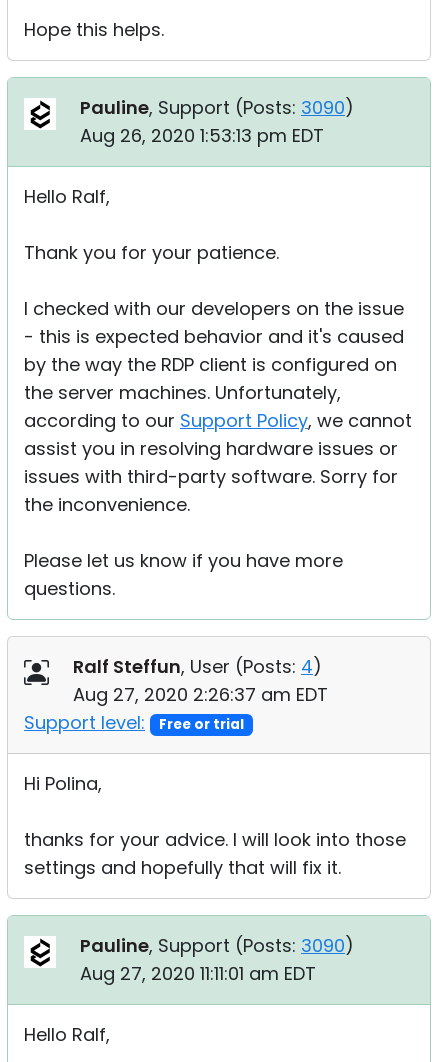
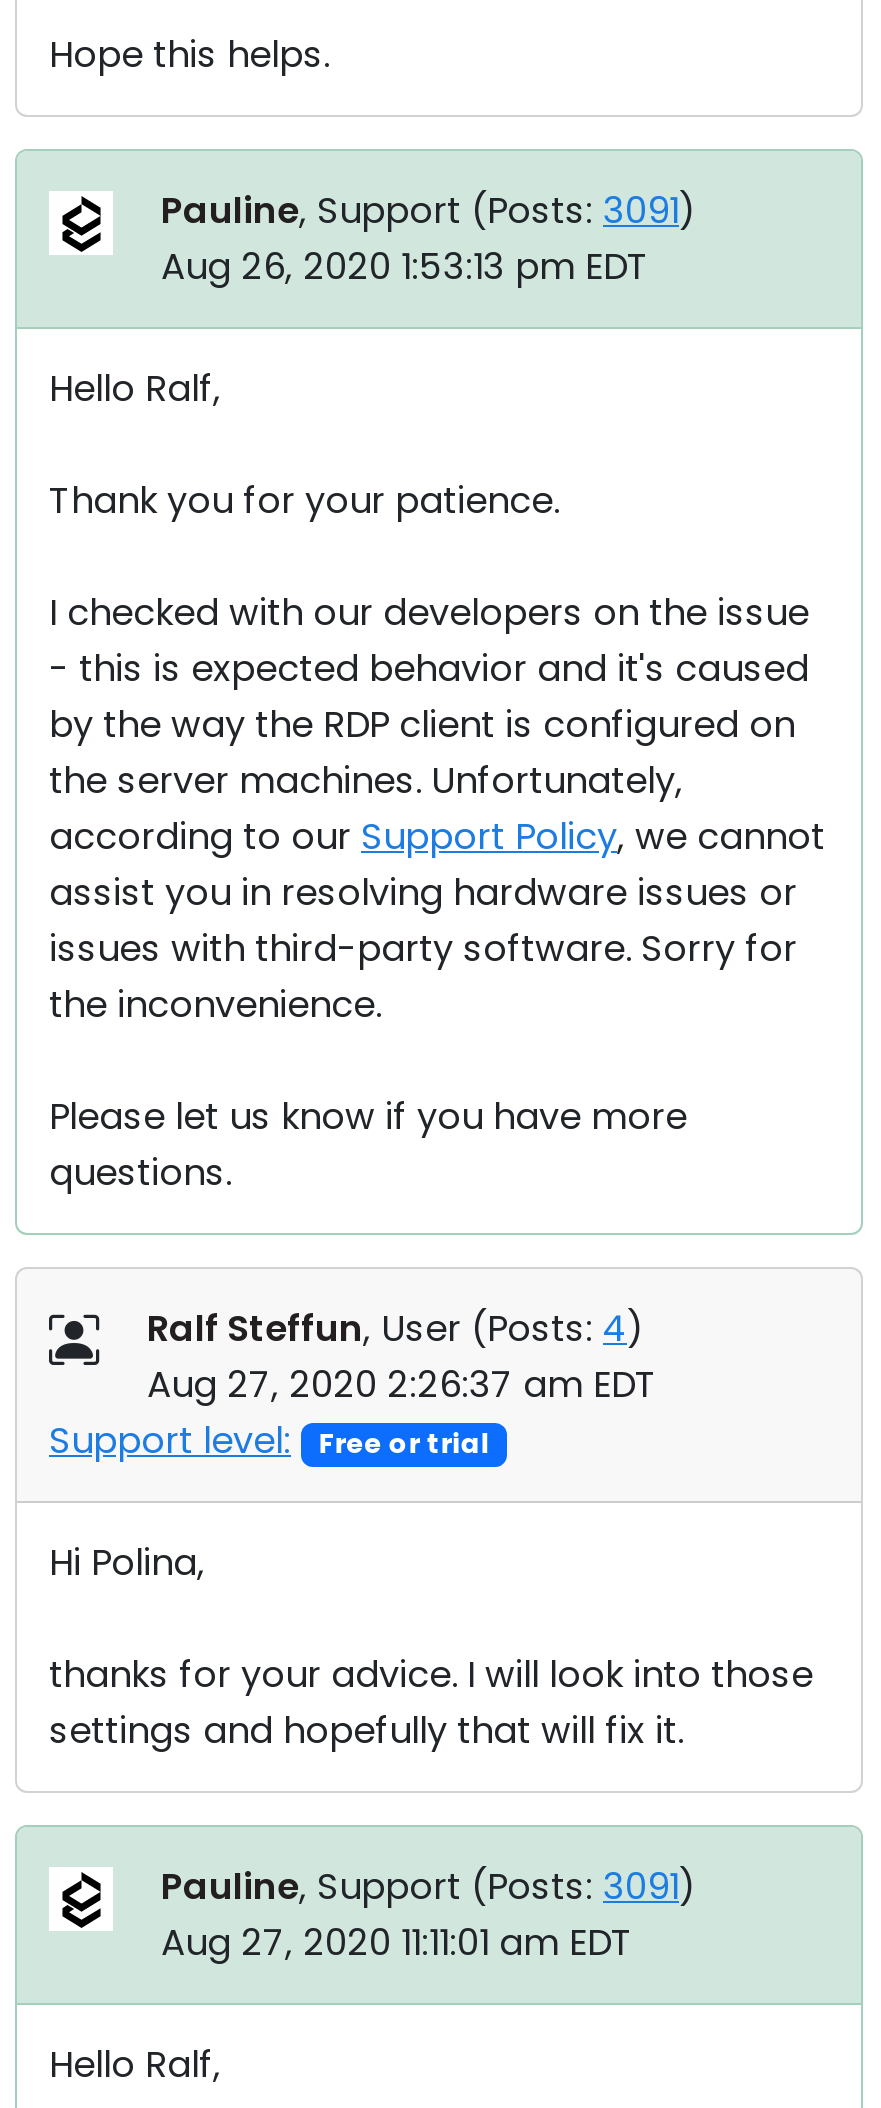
- Pauline, Support (Posts: 3090)
+ Pauline, Support (Posts: 3091)

- Pauline, Support (Posts: 3090)
+ Pauline, Support (Posts: 3091)
